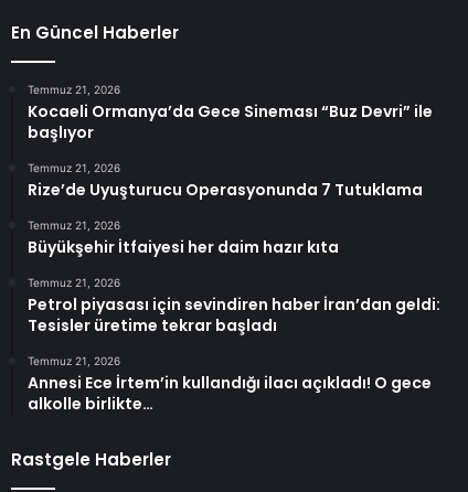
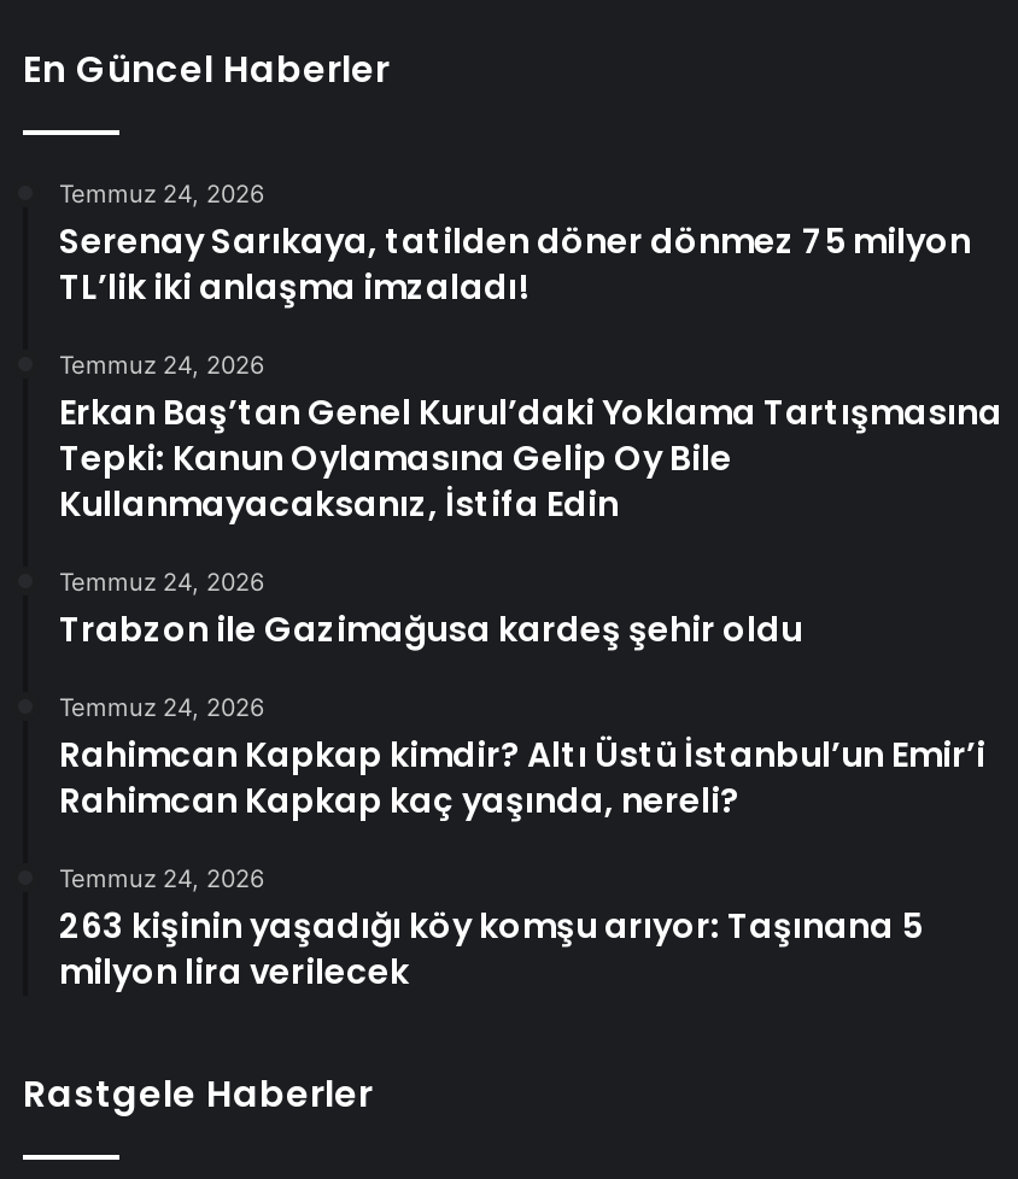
- Temmuz 21, 2026
- Kocaeli Ormanya’da Gece Sineması “Buz Devri” ile
- başlıyor
+ Temmuz 24, 2026
+ Serenay Sarıkaya, tatilden döner dönmez 75 milyon
+ TL’lik iki anlaşma imzaladı!

- Temmuz 21, 2026
- Rize’de Uyuşturucu Operasyonunda 7 Tutuklama
+ Temmuz 24, 2026
+ Erkan Baş’tan Genel Kurul’daki Yoklama Tartışmasına
+ Tepki: Kanun Oylamasına Gelip Oy Bile
+ Kullanmayacaksanız, İstifa Edin

- Temmuz 21, 2026
- Büyükşehir İtfaiyesi her daim hazır kıta
+ Temmuz 24, 2026
+ Trabzon ile Gazimağusa kardeş şehir oldu

- Temmuz 21, 2026
- Petrol piyasası için sevindiren haber İran’dan geldi:
- Tesisler üretime tekrar başladı
+ Temmuz 24, 2026
+ Rahimcan Kapkap kimdir? Altı Üstü İstanbul’un Emir’i
+ Rahimcan Kapkap kaç yaşında, nereli?

- Temmuz 21, 2026
- Annesi Ece İrtem’in kullandığı ilacı açıkladı! O gece
- alkolle birlikte…
+ Temmuz 24, 2026
+ 263 kişinin yaşadığı köy komşu arıyor: Taşınana 5
+ milyon lira verilecek
